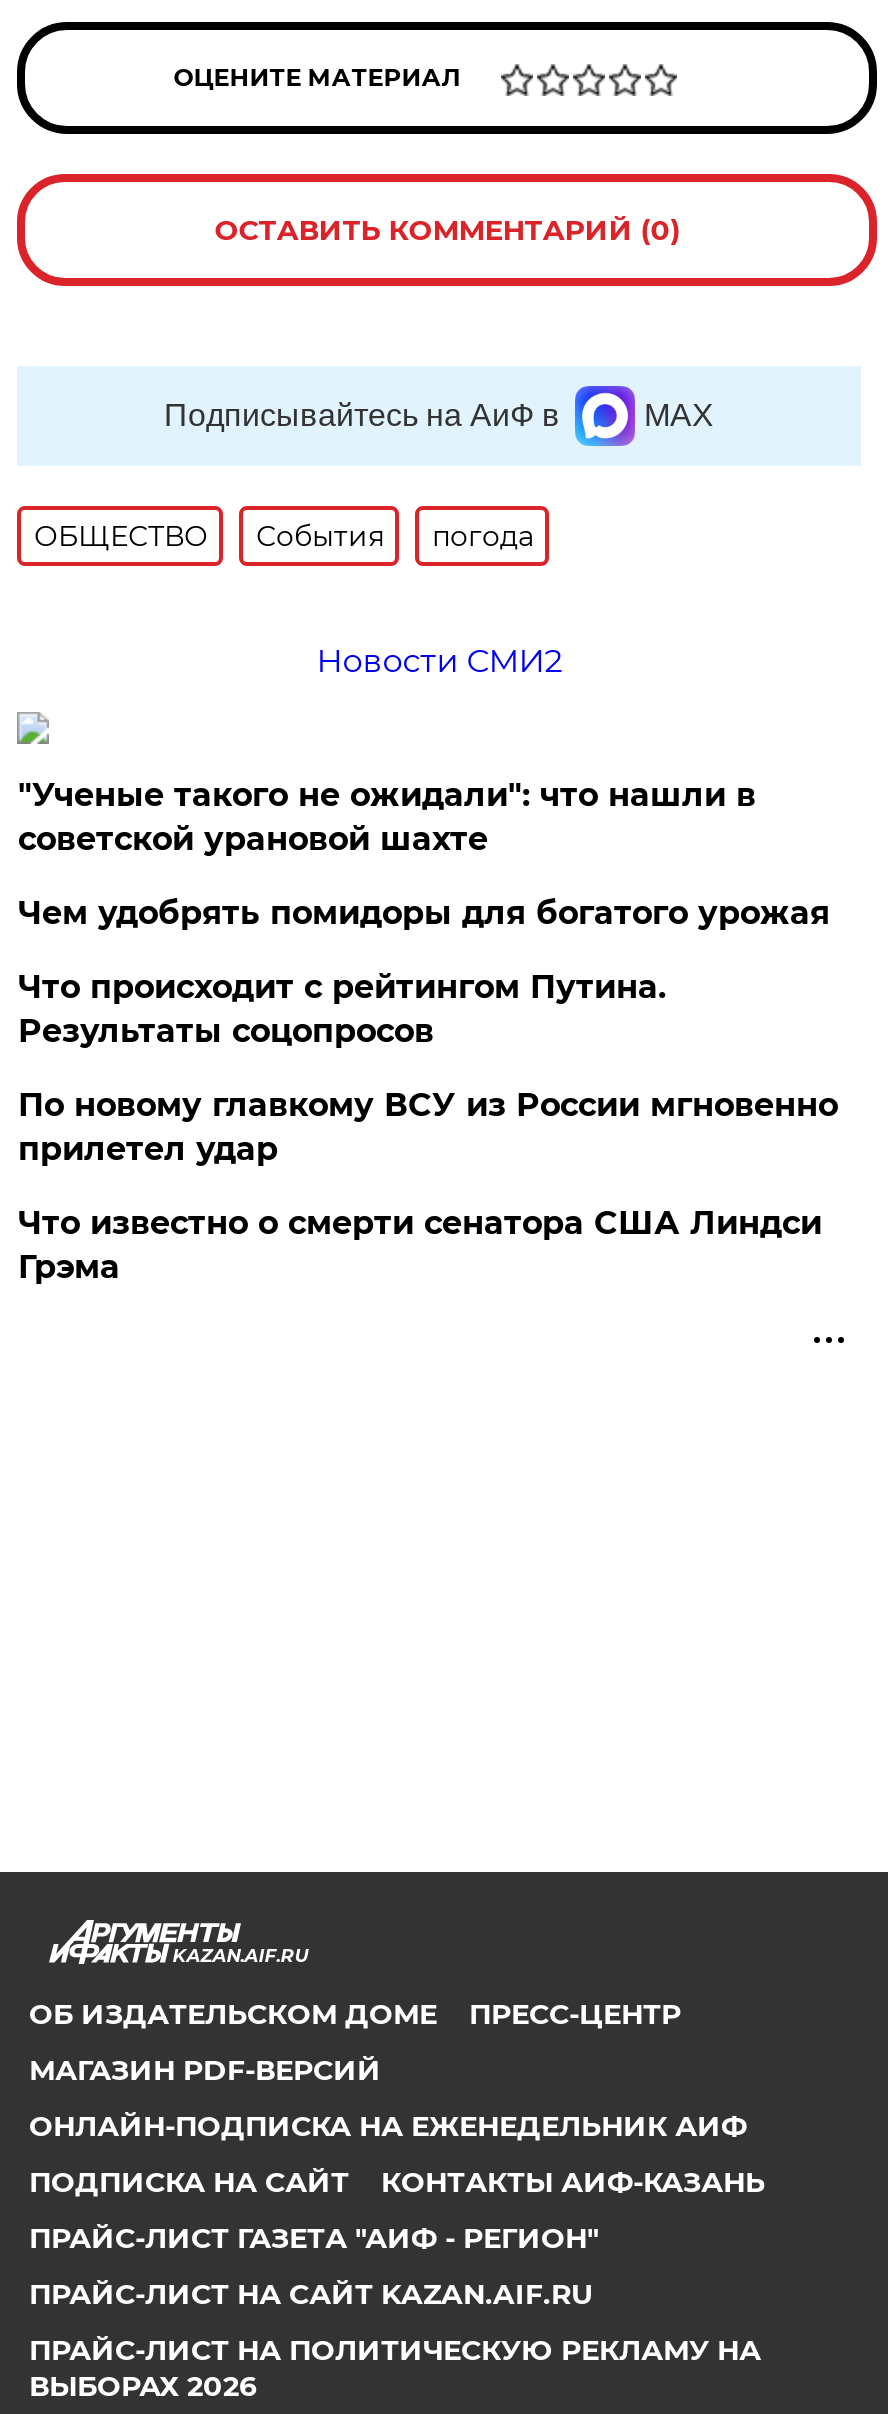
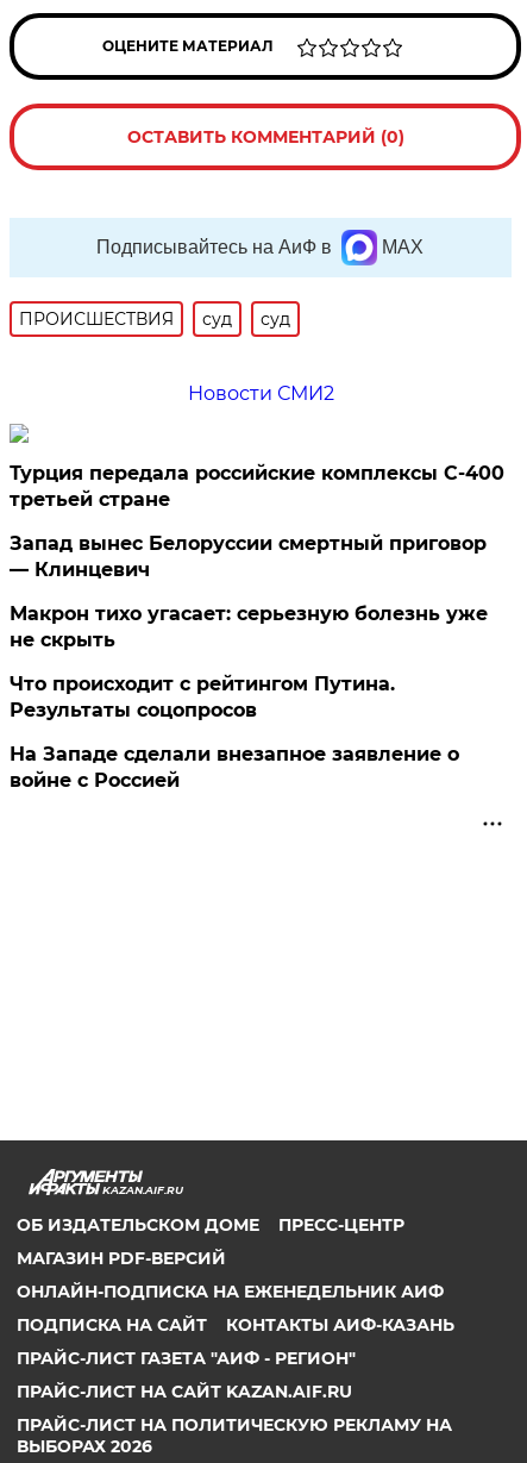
- ОБЩЕСТВО
- События
- погода
+ ПРОИСШЕСТВИЯ
+ суд
+ суд

- "Ученые такого не ожидали": что нашли в
- советской урановой шахте
- Чем удобрять помидоры для богатого урожая
+ Турция передала российские комплексы С-400
+ третьей стране
+ Запад вынес Белоруссии смертный приговор
+ — Клинцевич
+ Макрон тихо угасает: серьезную болезнь уже
+ не скрыть

moved down: Что происходит с рейтингом Путина. | Результаты соцопросов

- По новому главкому ВСУ из России мгновенно
- прилетел удар
- Что известно о смерти сенатора США Линдси
- Грэма
+ На Западе сделали внезапное заявление о
+ войне с Россией
